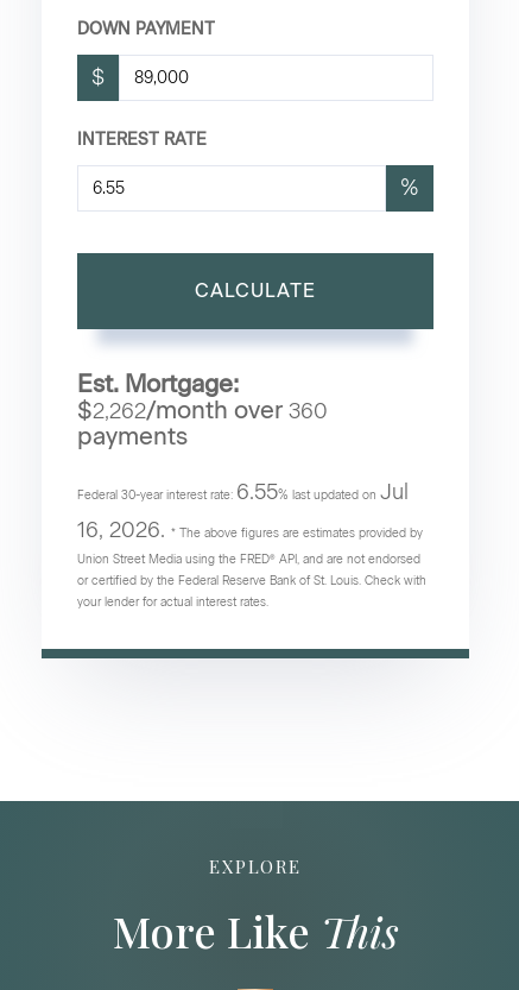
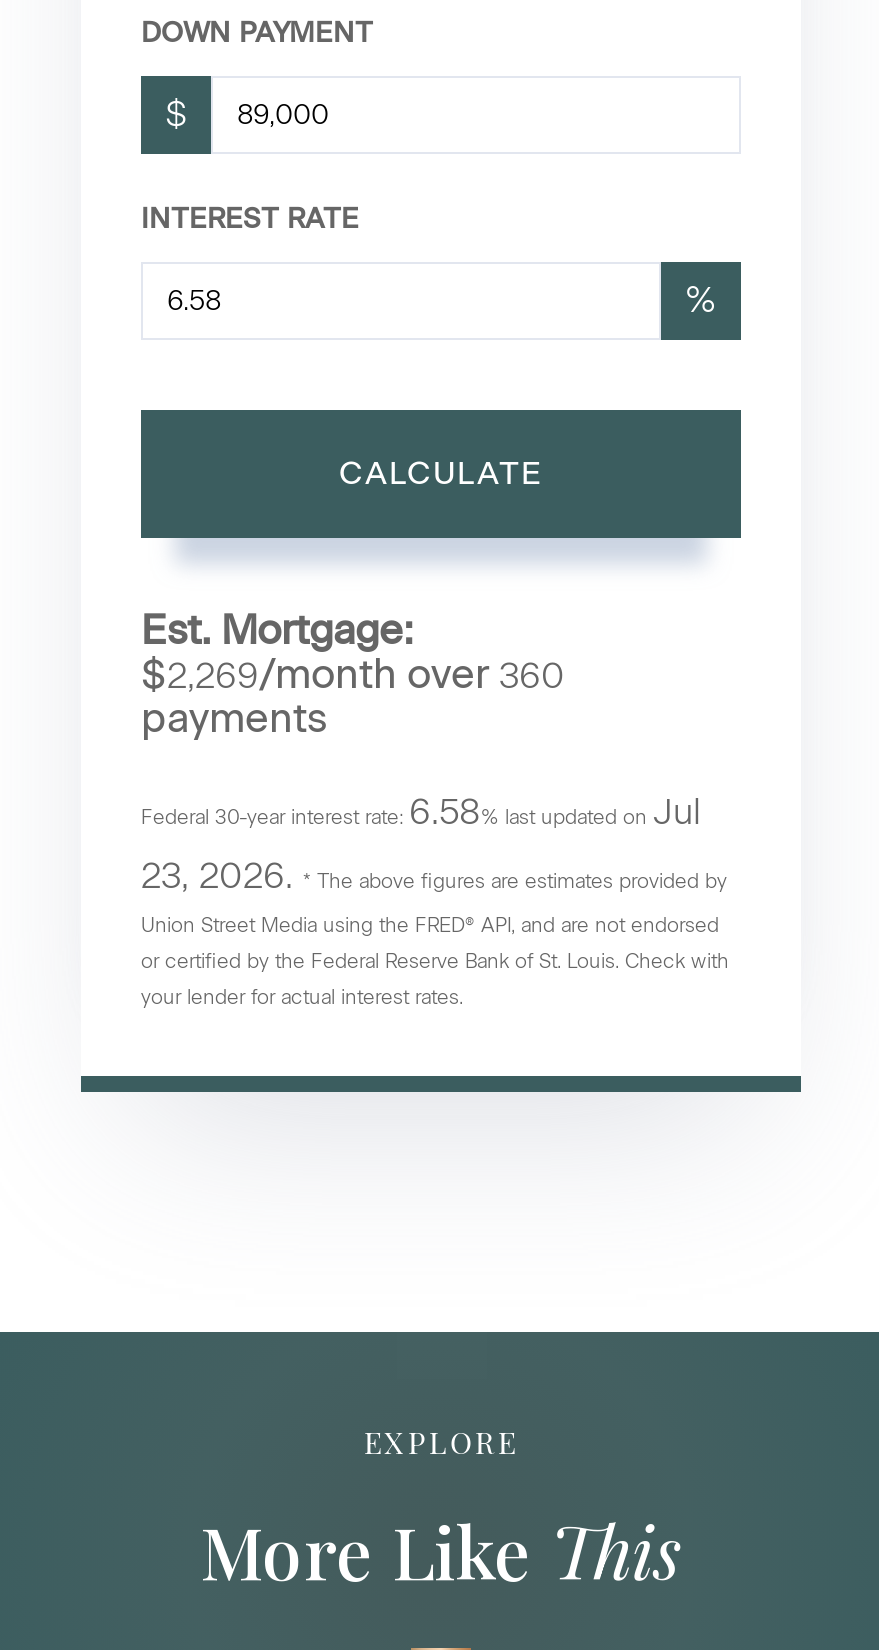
- $2,262/month over 360
+ $2,269/month over 360

- Federal 30-year interest rate: 6.55% last updated on Jul
+ Federal 30-year interest rate: 6.58% last updated on Jul

- 16, 2026. * The above figures are estimates provided by
+ 23, 2026. * The above figures are estimates provided by
